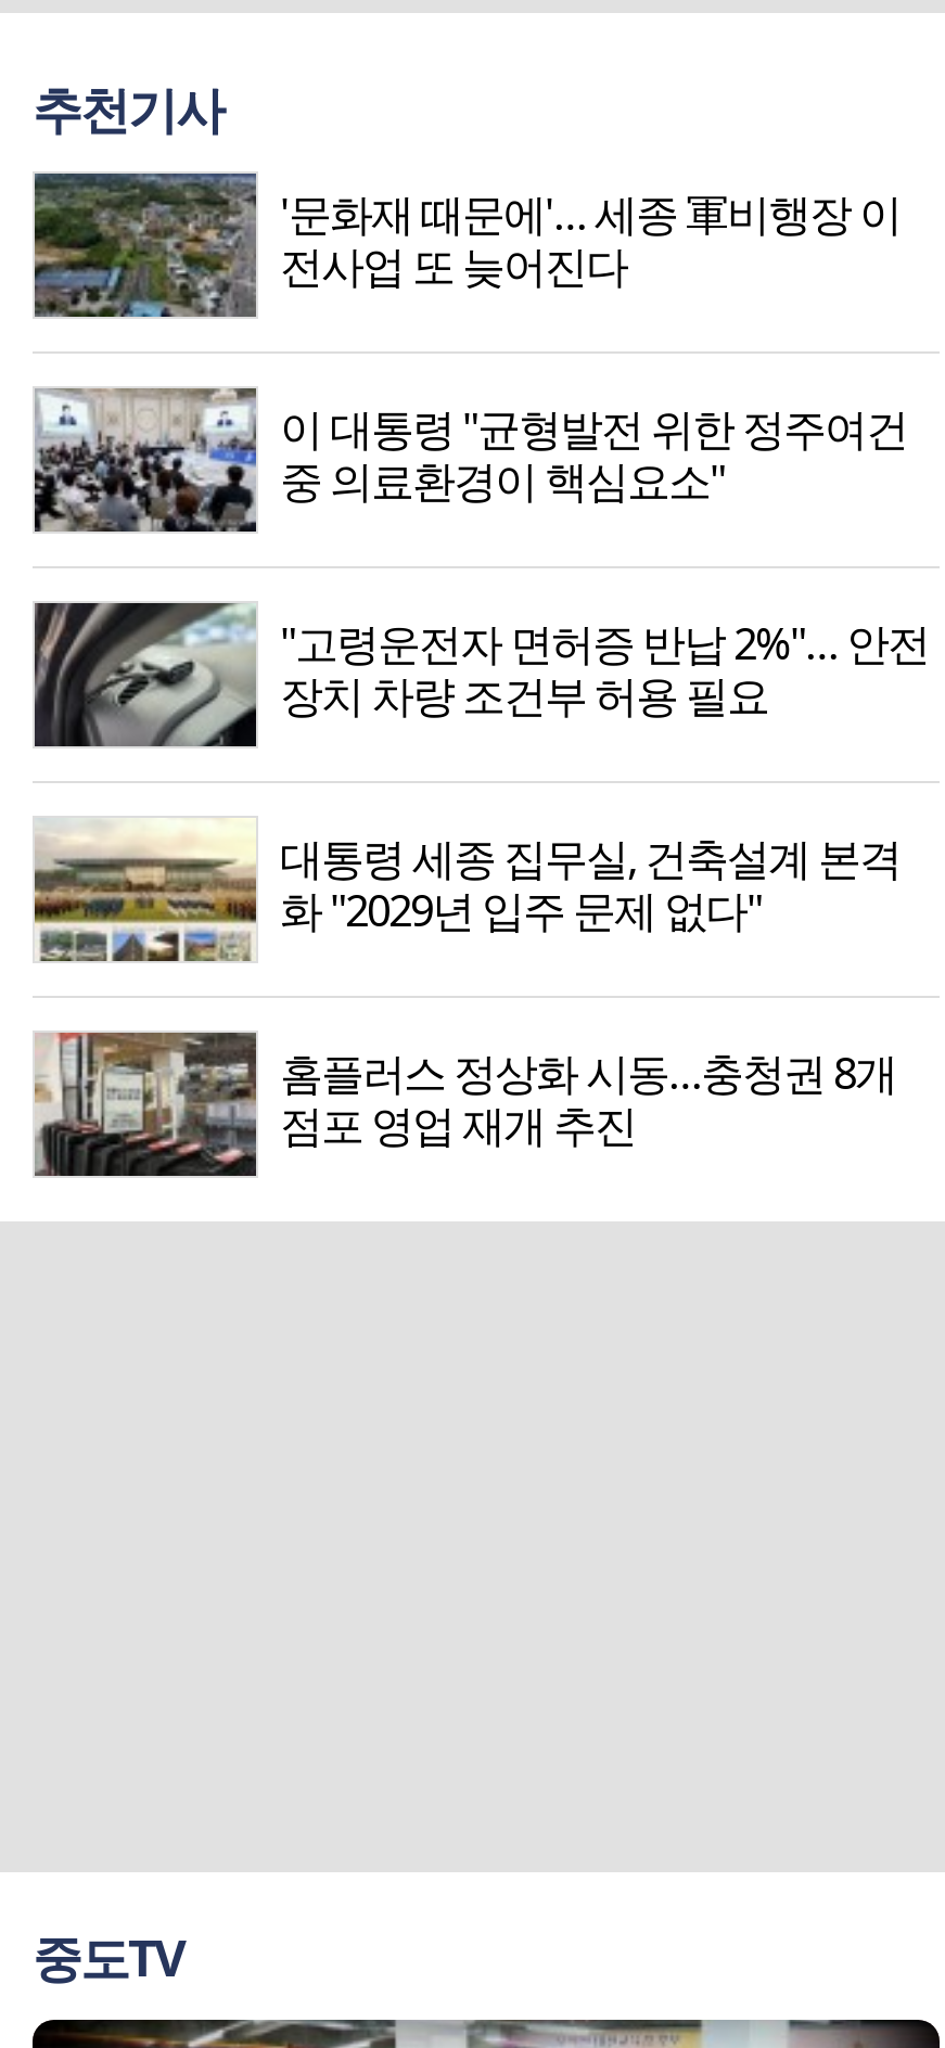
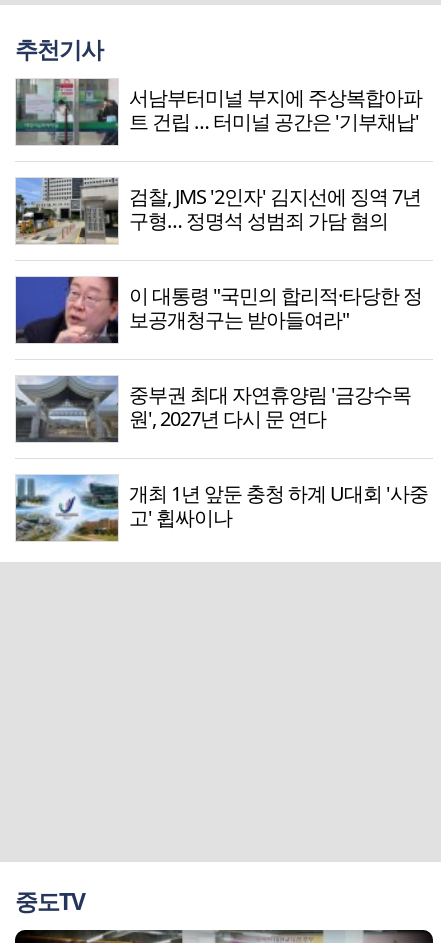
- [image]
- '문화재 때문에'… 세종 軍비행장 이
- 전사업 또 늦어진다
+ [image]
+ 서남부터미널 부지에 주상복합아파
+ 트 건립 … 터미널 공간은 '기부채납'

- [image]
- 이 대통령 "균형발전 위한 정주여건
- 중 의료환경이 핵심요소"
+ [image]
+ 검찰, JMS '2인자' 김지선에 징역 7년
+ 구형… 정명석 성범죄 가담 혐의

- [image]
- "고령운전자 면허증 반납 2%"… 안전
- 장치 차량 조건부 허용 필요
+ [image]
+ 이 대통령 "국민의 합리적·타당한 정
+ 보공개청구는 받아들여라"

- [image]
- 대통령 세종 집무실, 건축설계 본격
- 화 "2029년 입주 문제 없다"
+ [image]
+ 중부권 최대 자연휴양림 '금강수목
+ 원', 2027년 다시 문 연다

- [image]
- 홈플러스 정상화 시동…충청권 8개
- 점포 영업 재개 추진
+ [image]
+ 개최 1년 앞둔 충청 하계 U대회 '사중
+ 고' 휩싸이나
